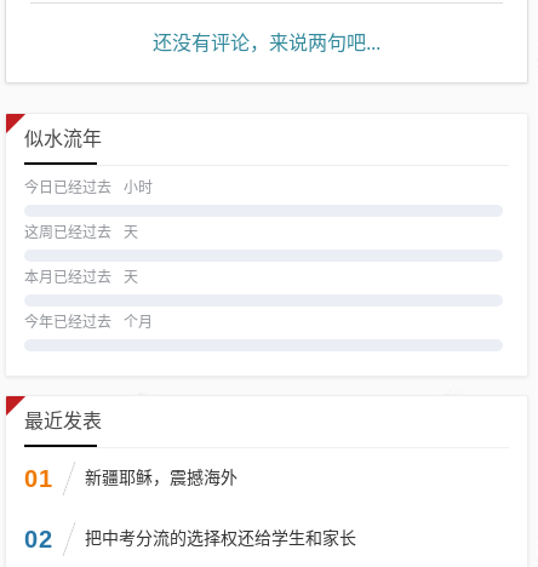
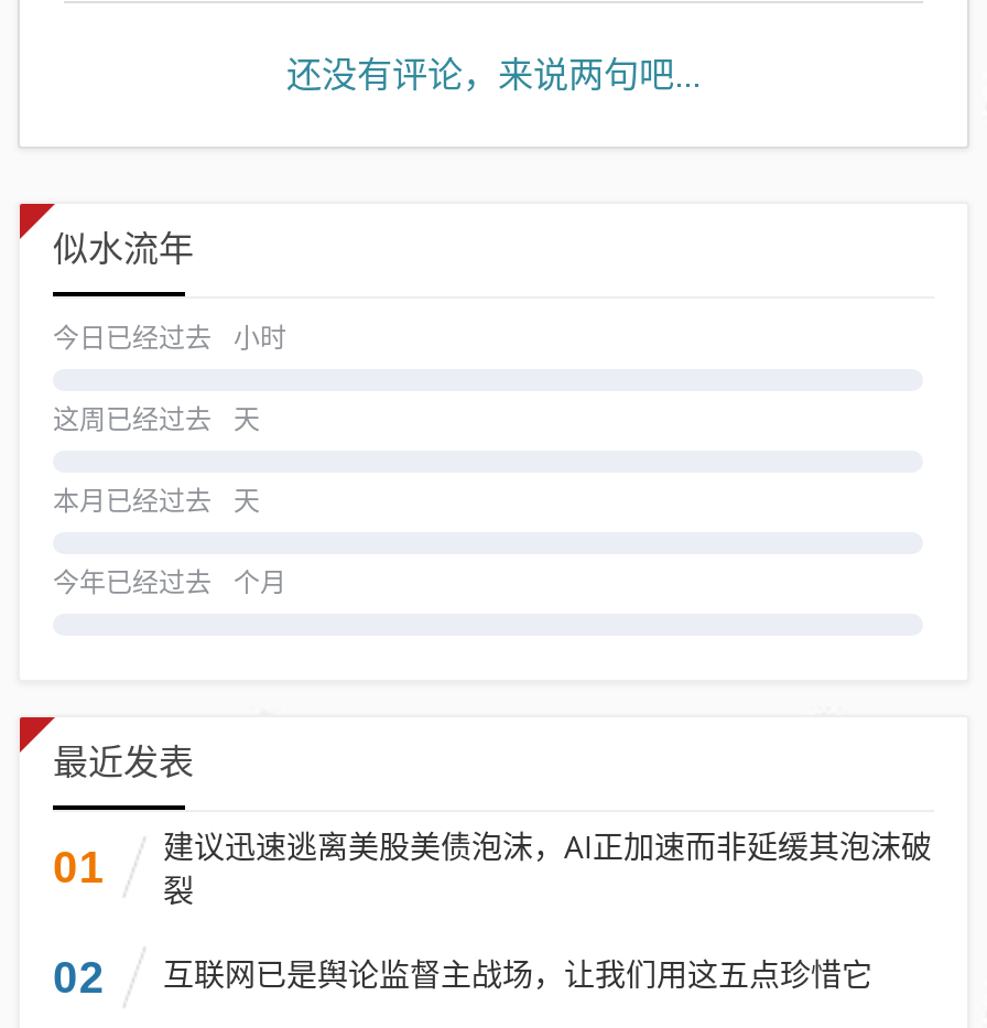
- 新疆耶稣，震撼海外
+ 建议迅速逃离美股美债泡沫，AI正加速而非延缓其泡沫破
+ 裂

- 把中考分流的选择权还给学生和家长
+ 互联网已是舆论监督主战场，让我们用这五点珍惜它
